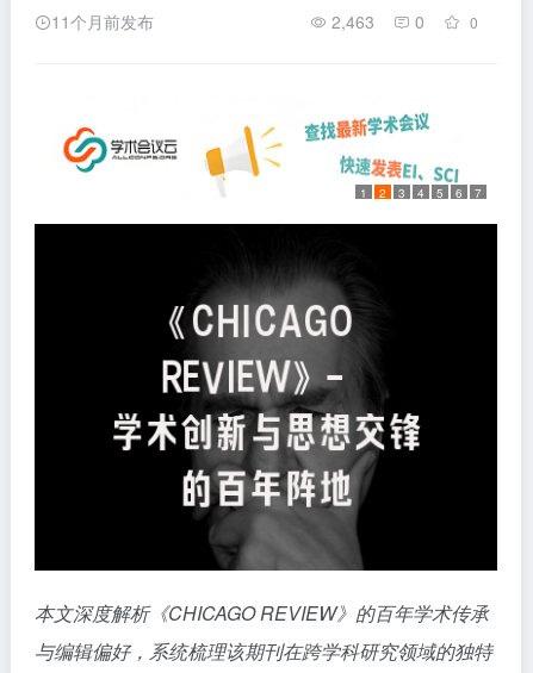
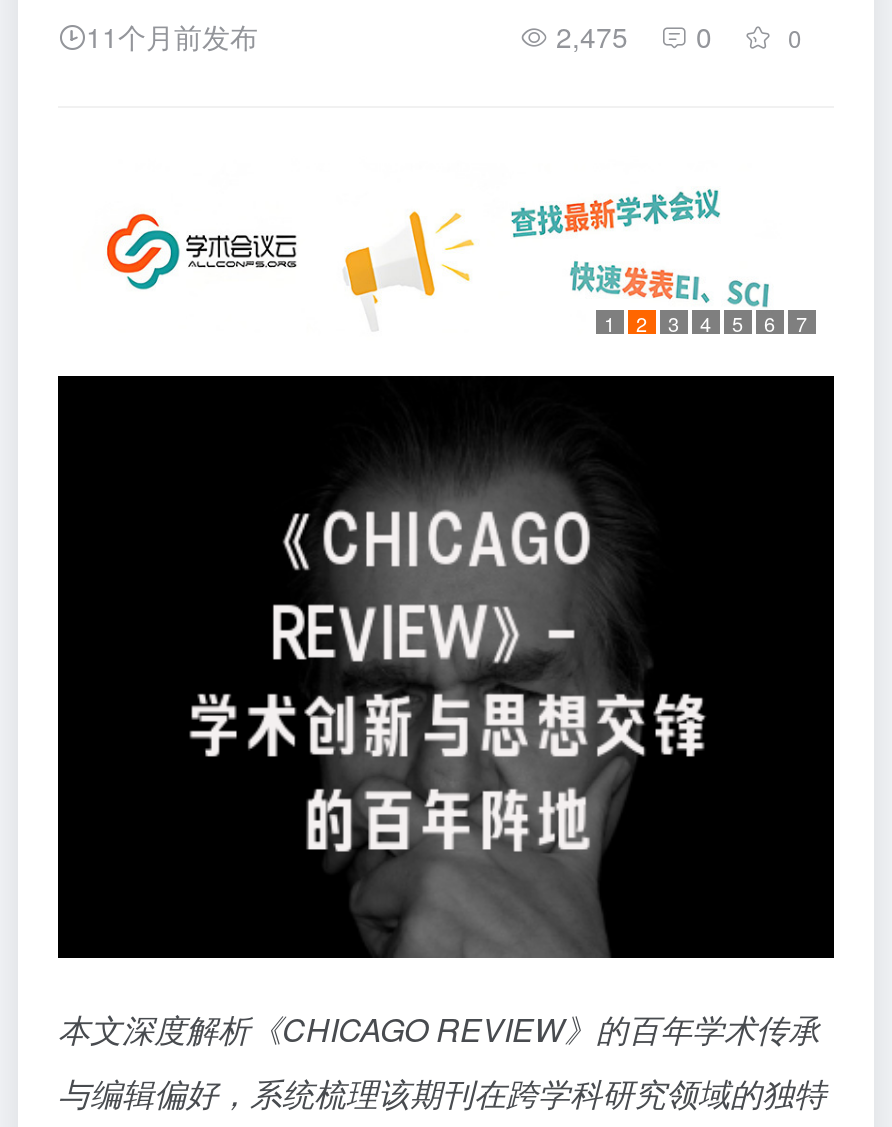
- 2,463 0
+ 2,475 0
